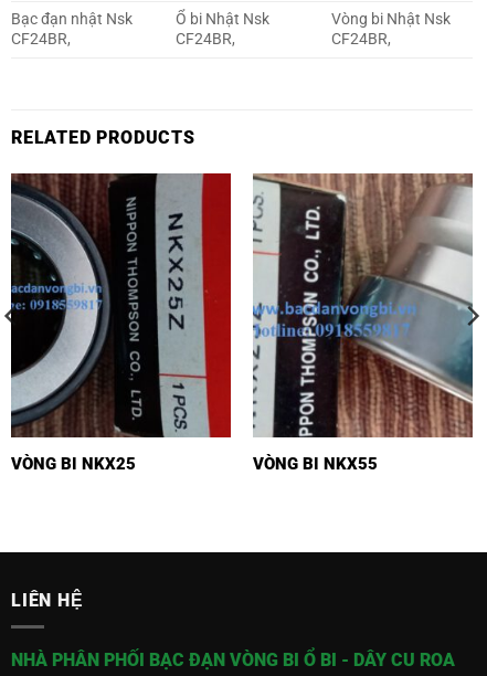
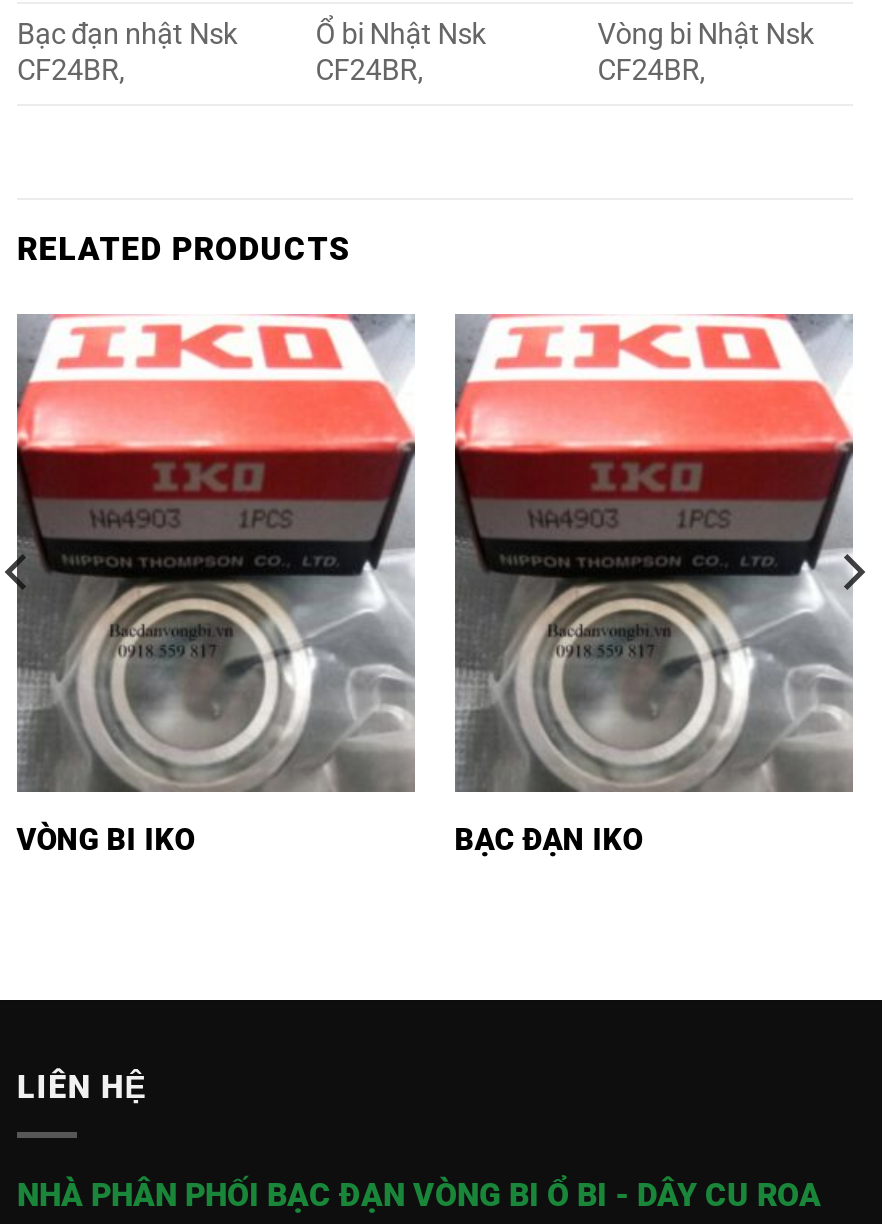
- [image]
- VÒNG BI NKX25
- VÒNG BI NKX55
+ [image]
+ VÒNG BI IKO
+ BẠC ĐẠN IKO

- [image]
+ [image]
